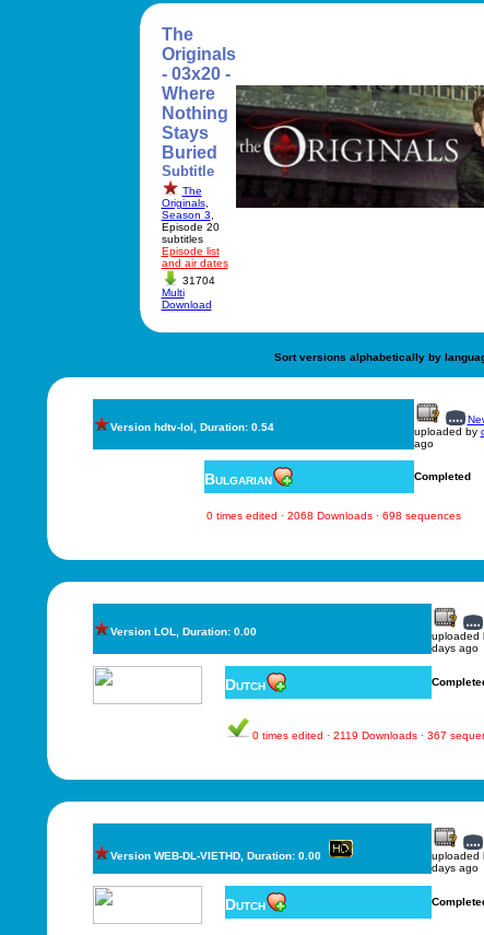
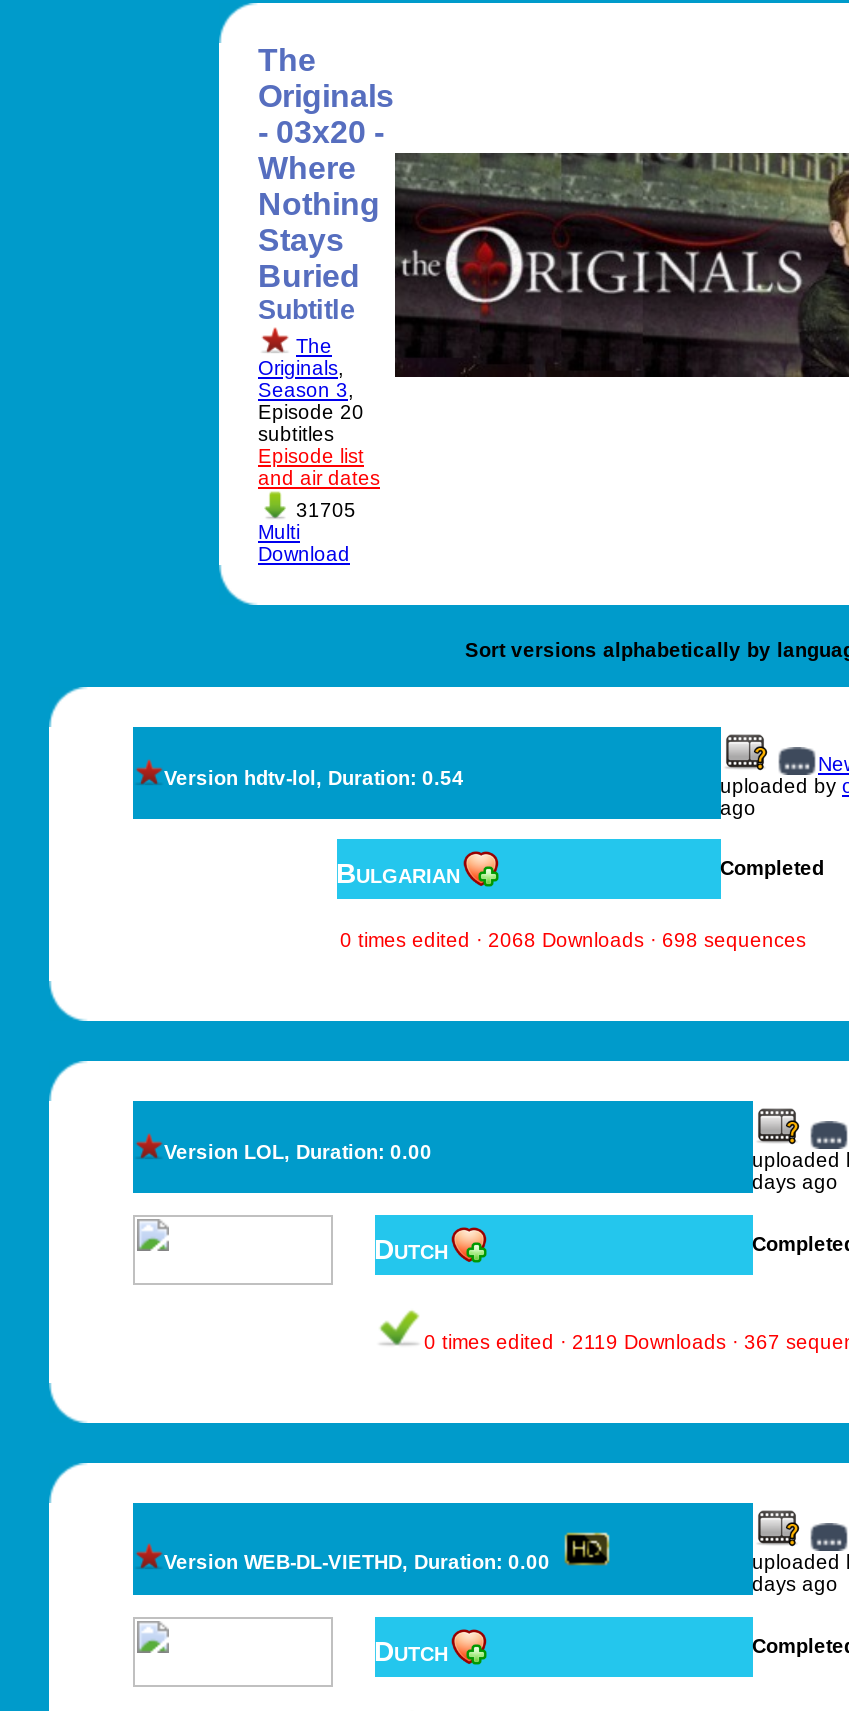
- 31704
+ 31705
